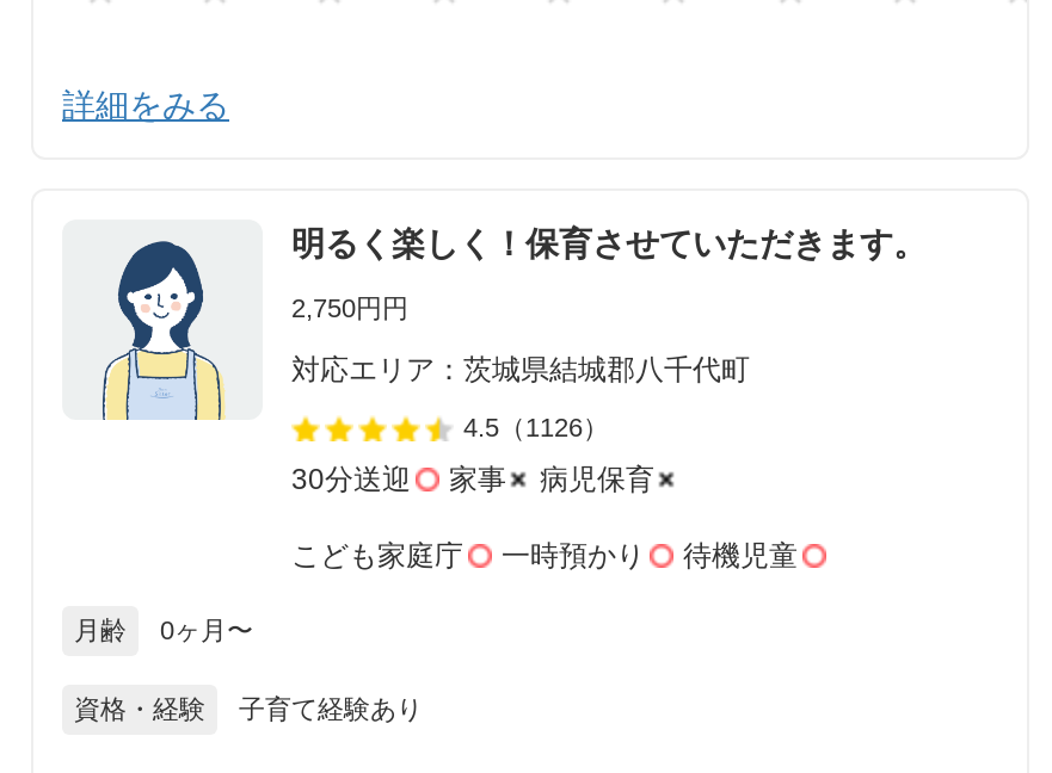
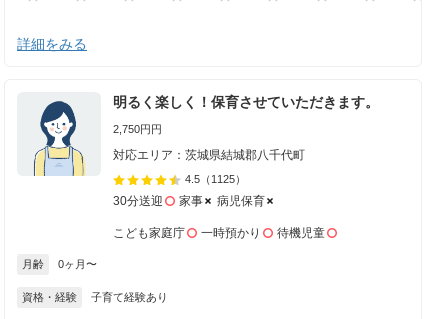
- 4.5（1126）
+ 4.5（1125）
